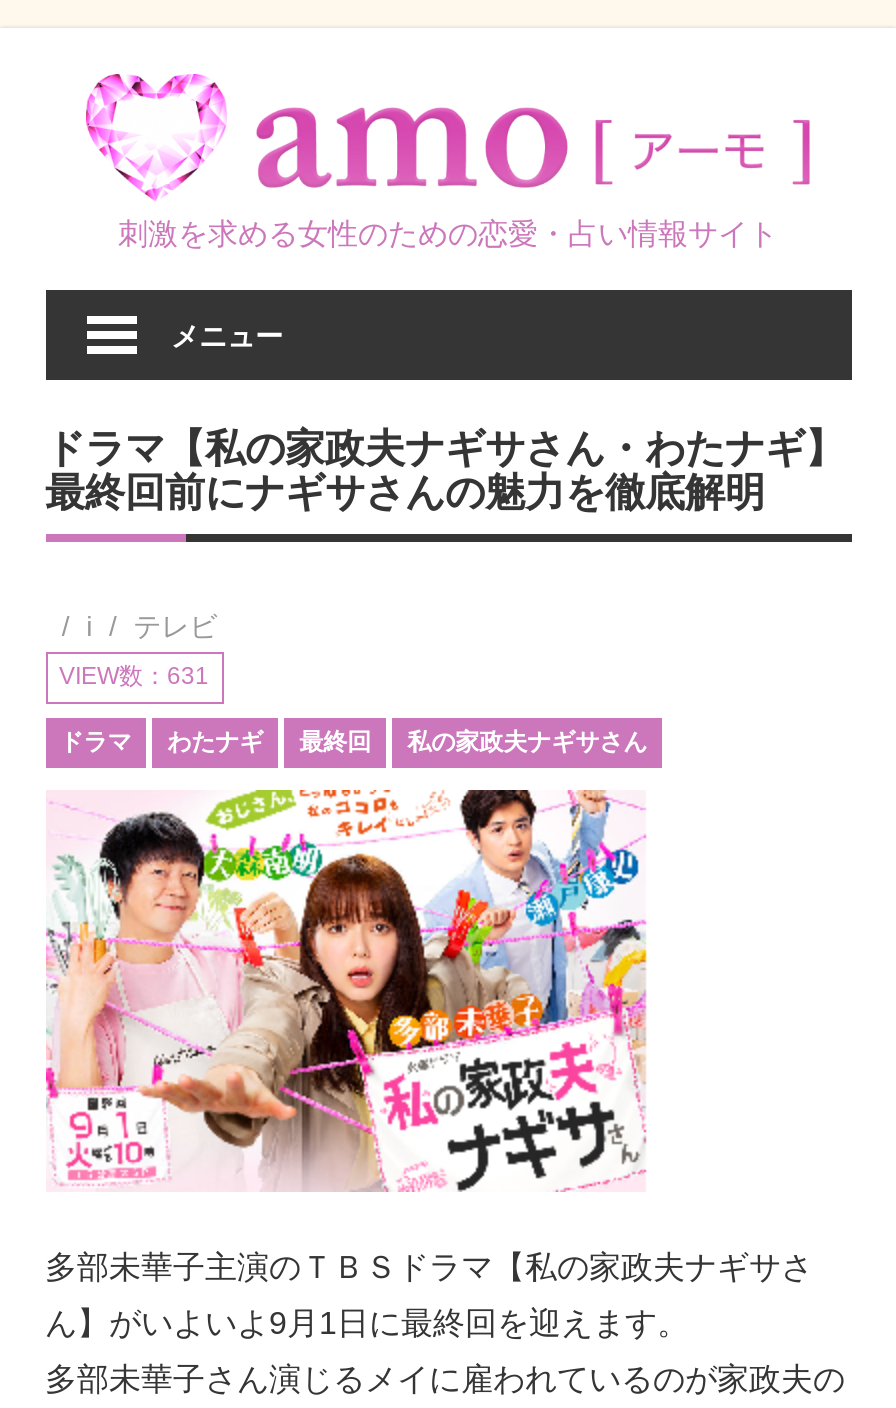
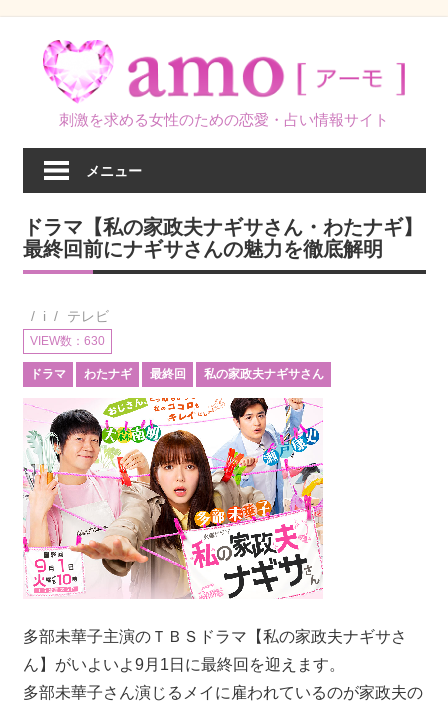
- VIEW数：631
+ VIEW数：630
